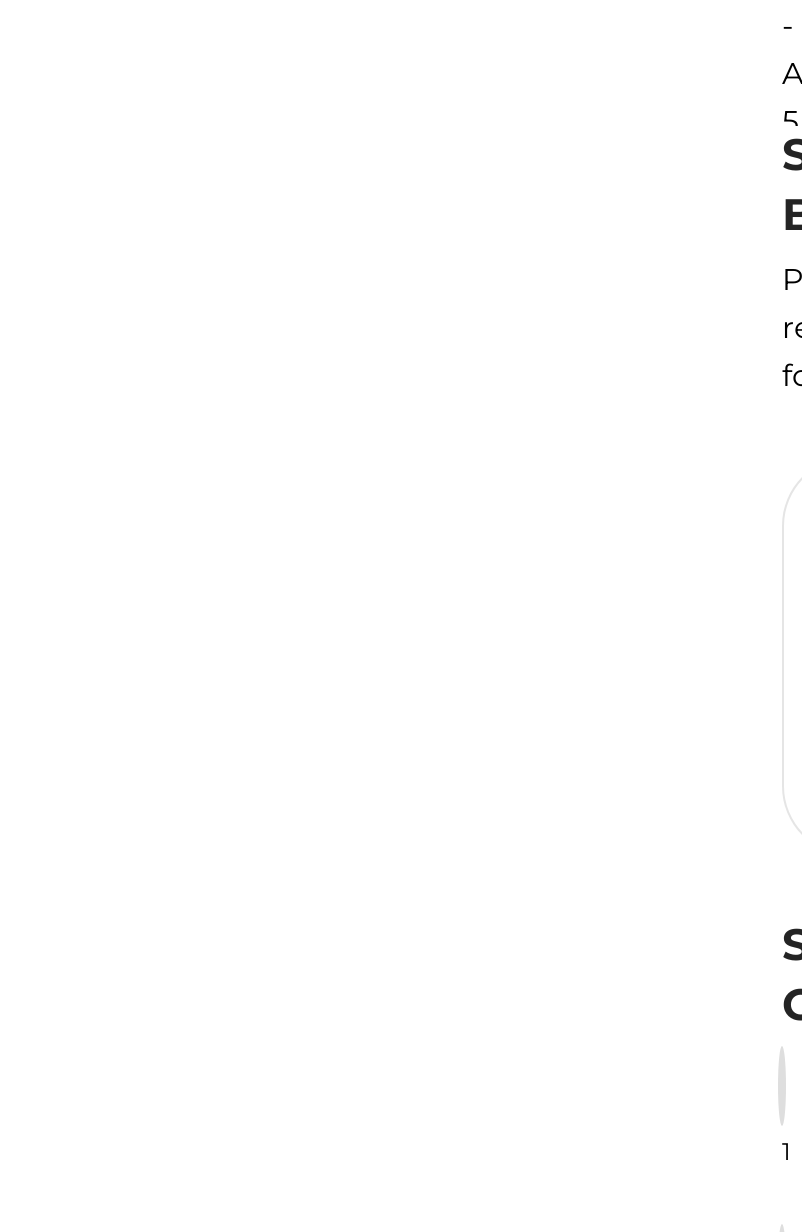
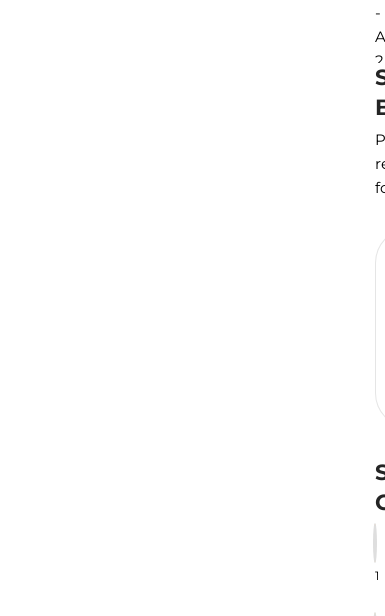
- 5
+ 2
